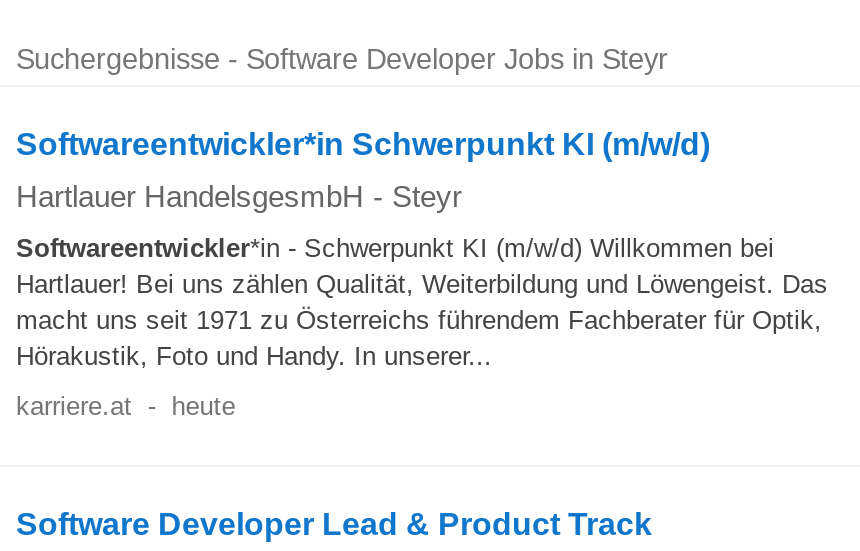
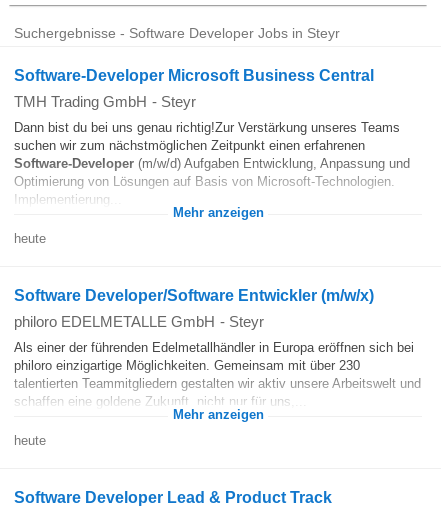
- Softwareentwickler*in Schwerpunkt KI (m/w/d)
- Hartlauer HandelsgesmbH - Steyr
- Softwareentwickler*in - Schwerpunkt KI (m/w/d) Willkommen bei
- Hartlauer! Bei uns zählen Qualität, Weiterbildung und Löwengeist. Das
- macht uns seit 1971 zu Österreichs führendem Fachberater für Optik,
- Hörakustik, Foto und Handy. In unserer...
- karriere.at - heute
+ Software-Developer Microsoft Business Central
+ TMH Trading GmbH - Steyr
+ Dann bist du bei uns genau richtig!Zur Verstärkung unseres Teams
+ suchen wir zum nächstmöglichen Zeitpunkt einen erfahrenen
+ Software-Developer (m/w/d) Aufgaben Entwicklung, Anpassung und
+ Optimierung von Lösungen auf Basis von Microsoft-Technologien.
+ Implementierung...
+ Mehr anzeigen
+ heute
+ Software Developer/Software Entwickler (m/w/x)
+ philoro EDELMETALLE GmbH - Steyr
+ Als einer der führenden Edelmetallhändler in Europa eröffnen sich bei
+ philoro einzigartige Möglichkeiten. Gemeinsam mit über 230
+ talentierten Teammitgliedern gestalten wir aktiv unsere Arbeitswelt und
+ schaffen eine goldene Zukunft, nicht nur für uns,...
+ Mehr anzeigen
+ heute
